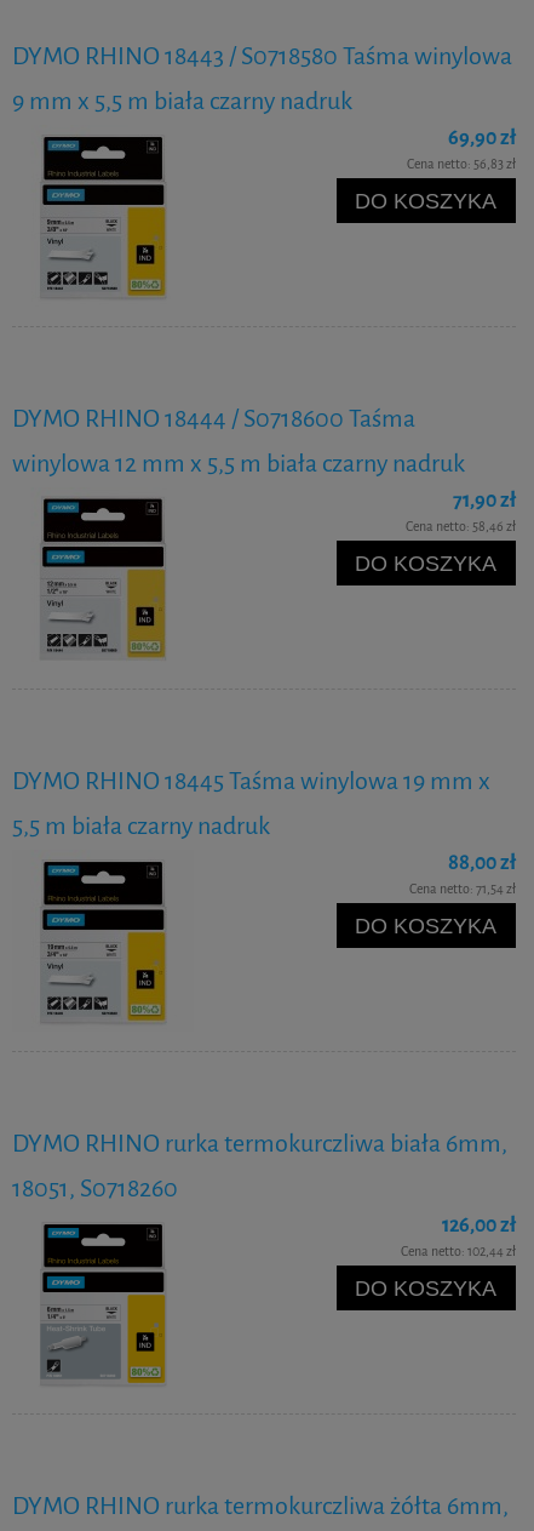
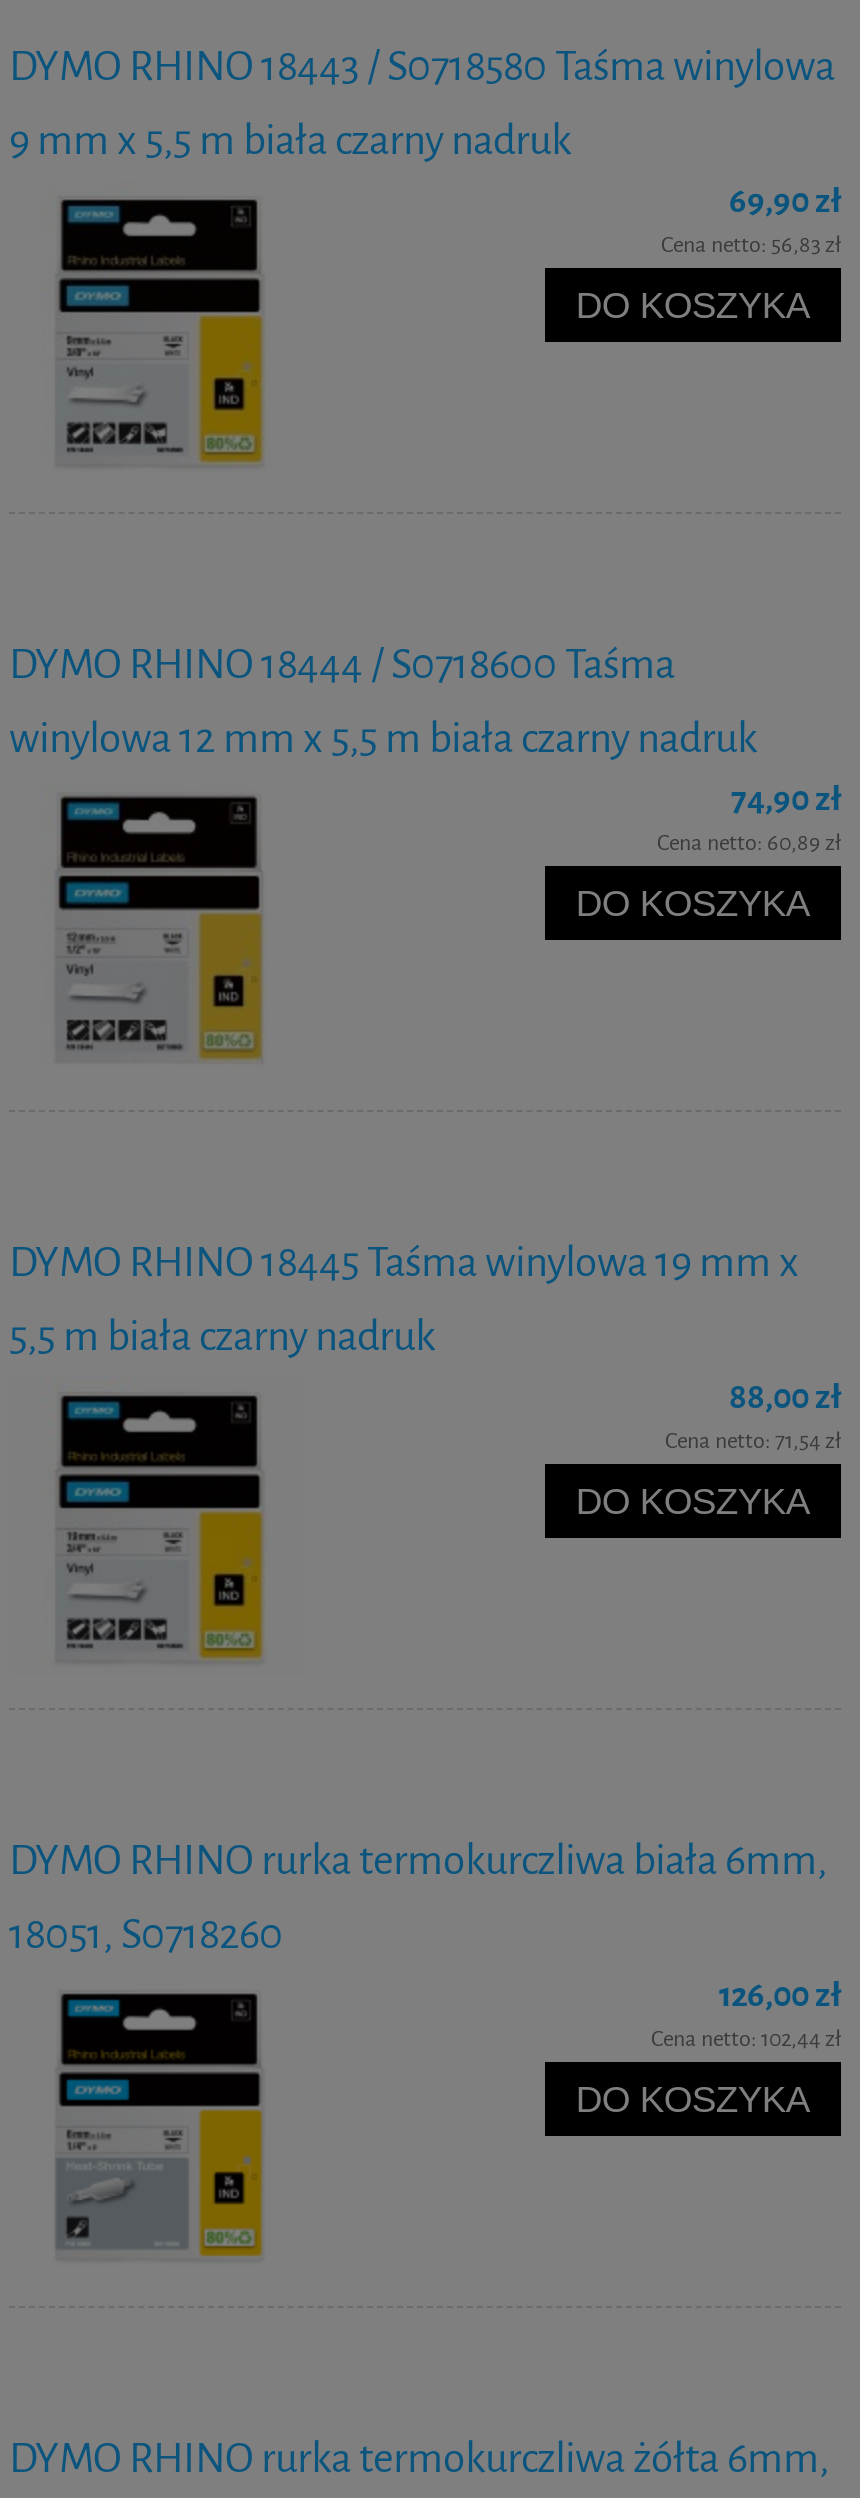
- 71,90 zł
+ 74,90 zł

- Cena netto: 58,46 zł
+ Cena netto: 60,89 zł
